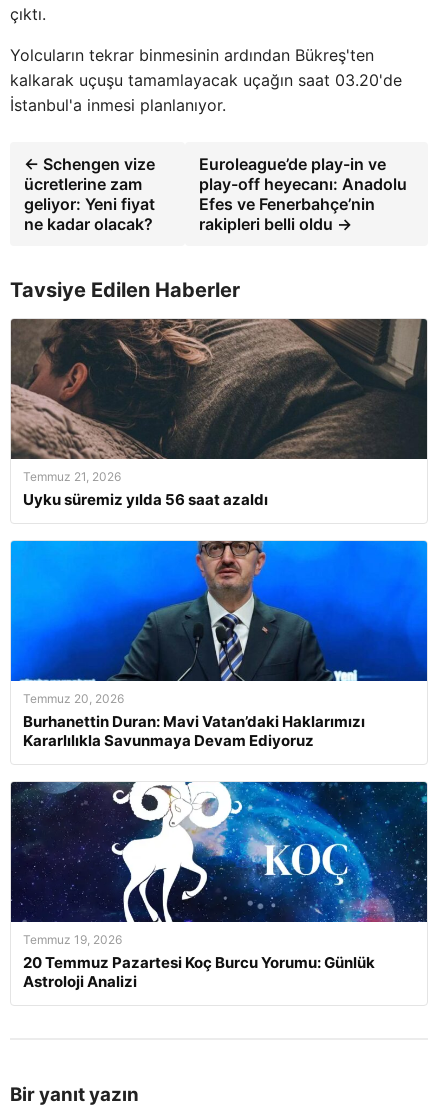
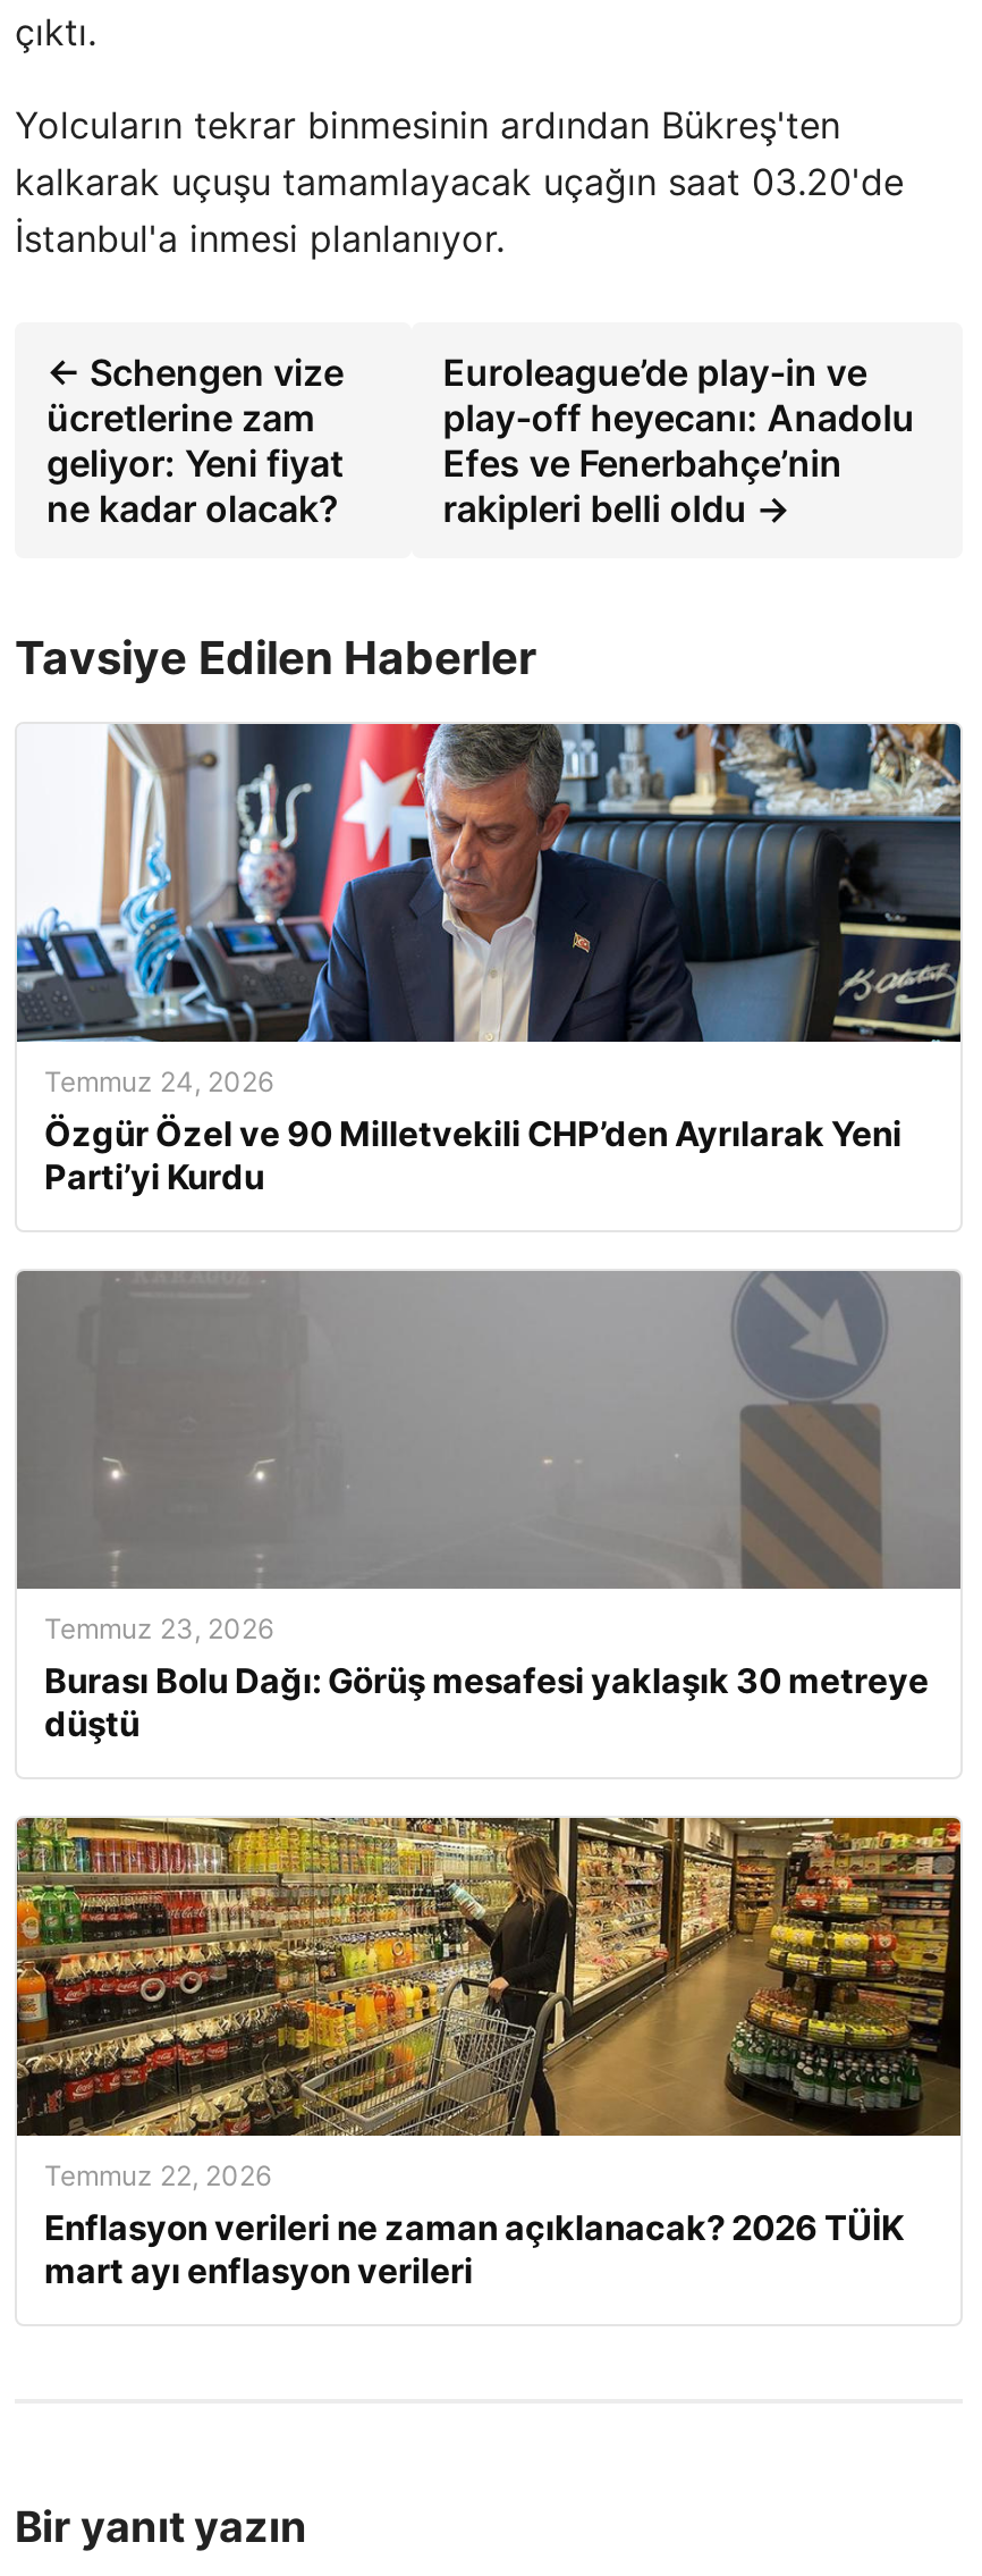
- [image]
- Temmuz 21, 2026
- Uyku süremiz yılda 56 saat azaldı
+ [image]
+ Temmuz 24, 2026
+ Özgür Özel ve 90 Milletvekili CHP’den Ayrılarak Yeni
+ Parti’yi Kurdu

- [image]
- Temmuz 20, 2026
- Burhanettin Duran: Mavi Vatan’daki Haklarımızı
- Kararlılıkla Savunmaya Devam Ediyoruz
+ [image]
+ Temmuz 23, 2026
+ Burası Bolu Dağı: Görüş mesafesi yaklaşık 30 metreye
+ düştü

- [image]
- Temmuz 19, 2026
- 20 Temmuz Pazartesi Koç Burcu Yorumu: Günlük
- Astroloji Analizi
+ [image]
+ Temmuz 22, 2026
+ Enflasyon verileri ne zaman açıklanacak? 2026 TÜİK
+ mart ayı enflasyon verileri
